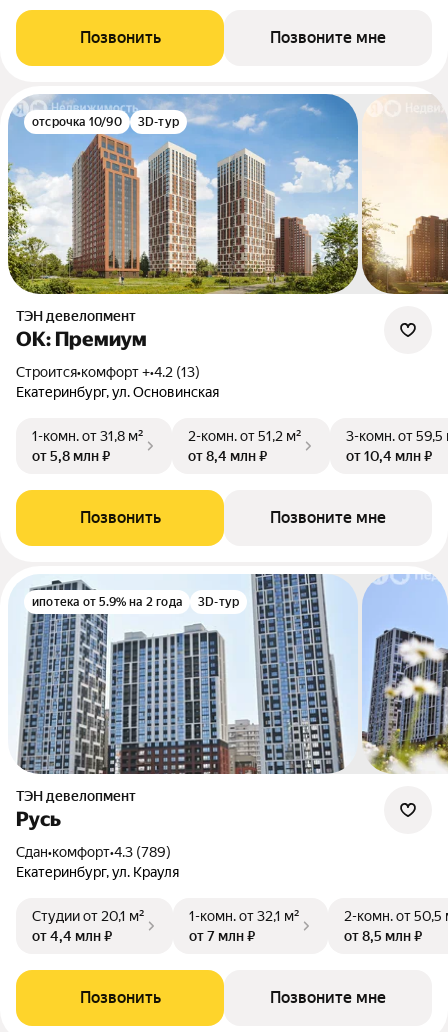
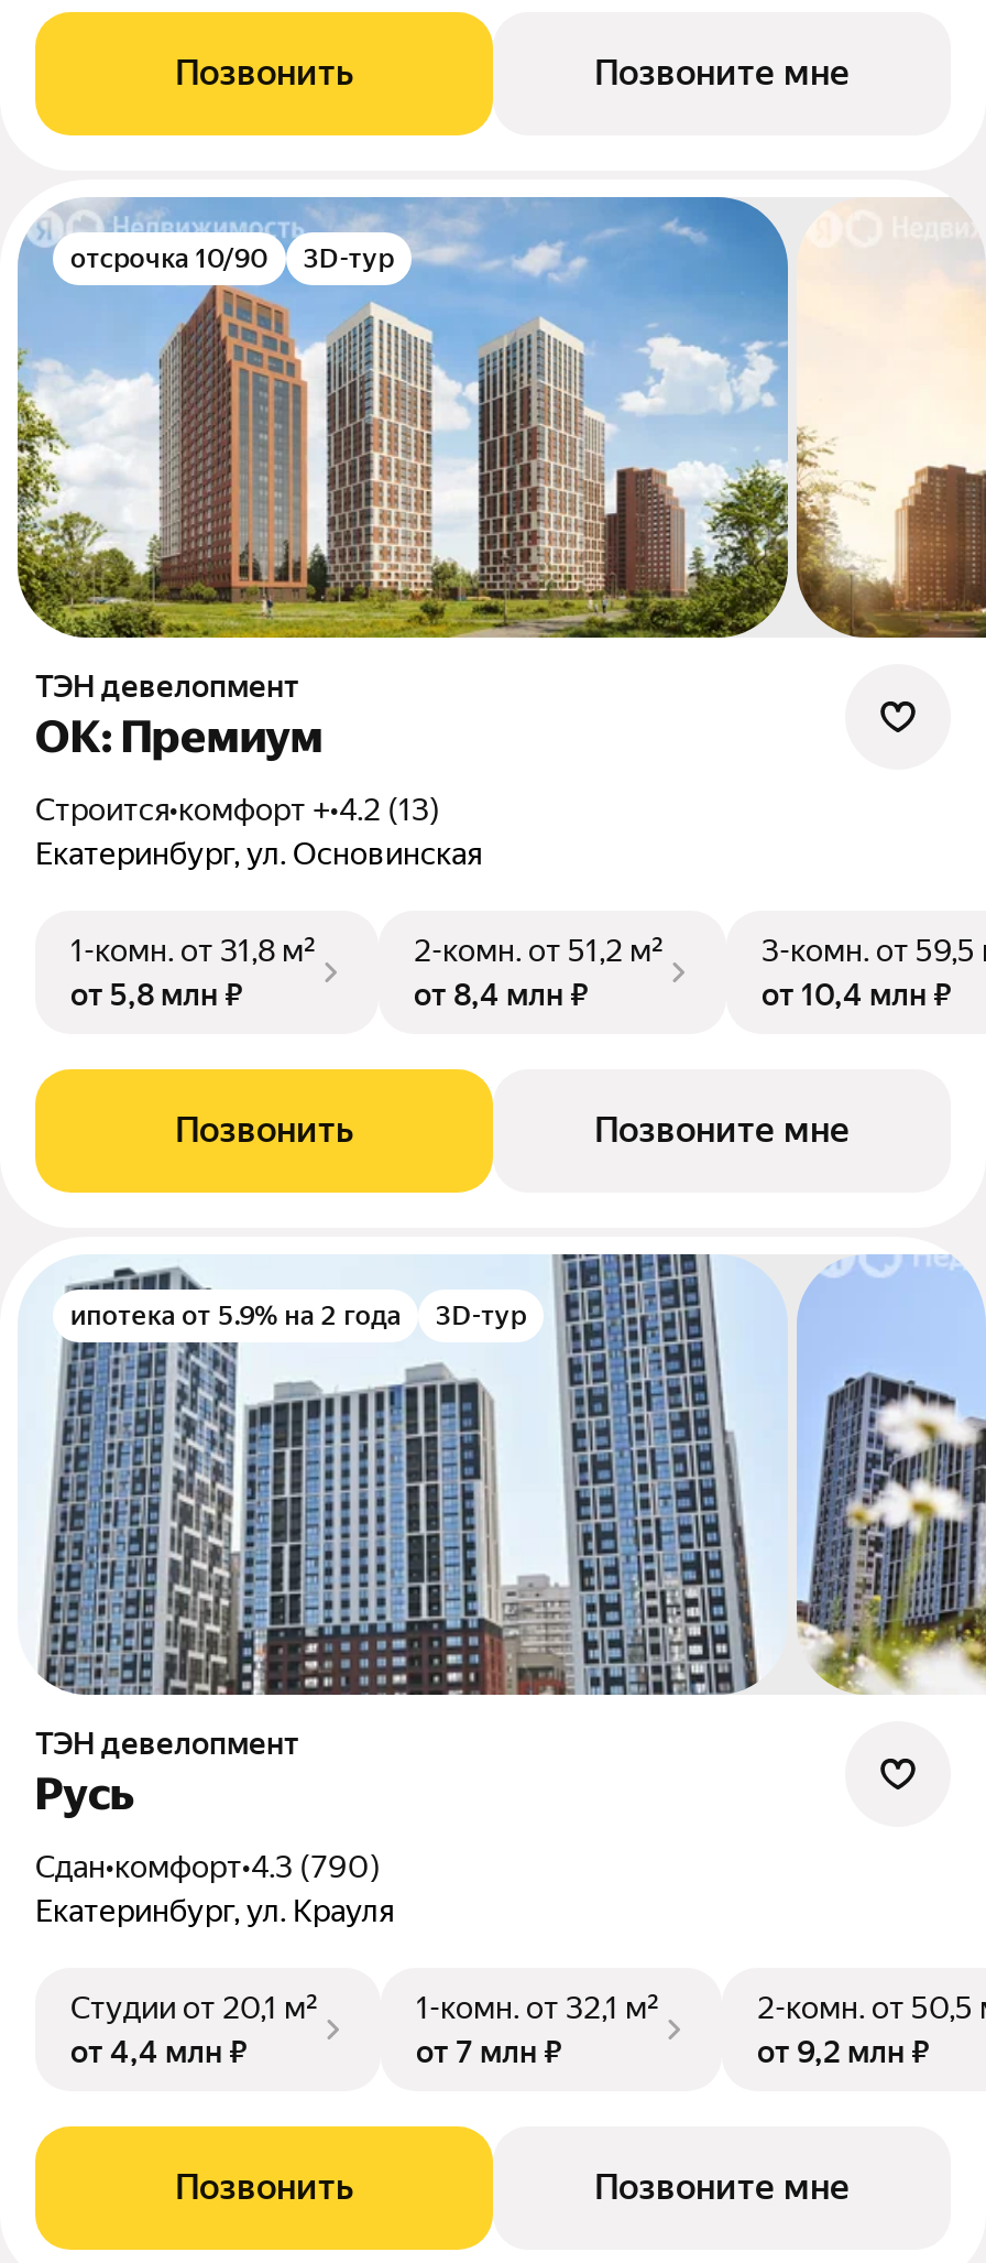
- Сдан•комфорт•4.3 (789)
+ Сдан•комфорт•4.3 (790)

- от 8,5 млн ₽
+ от 9,2 млн ₽
